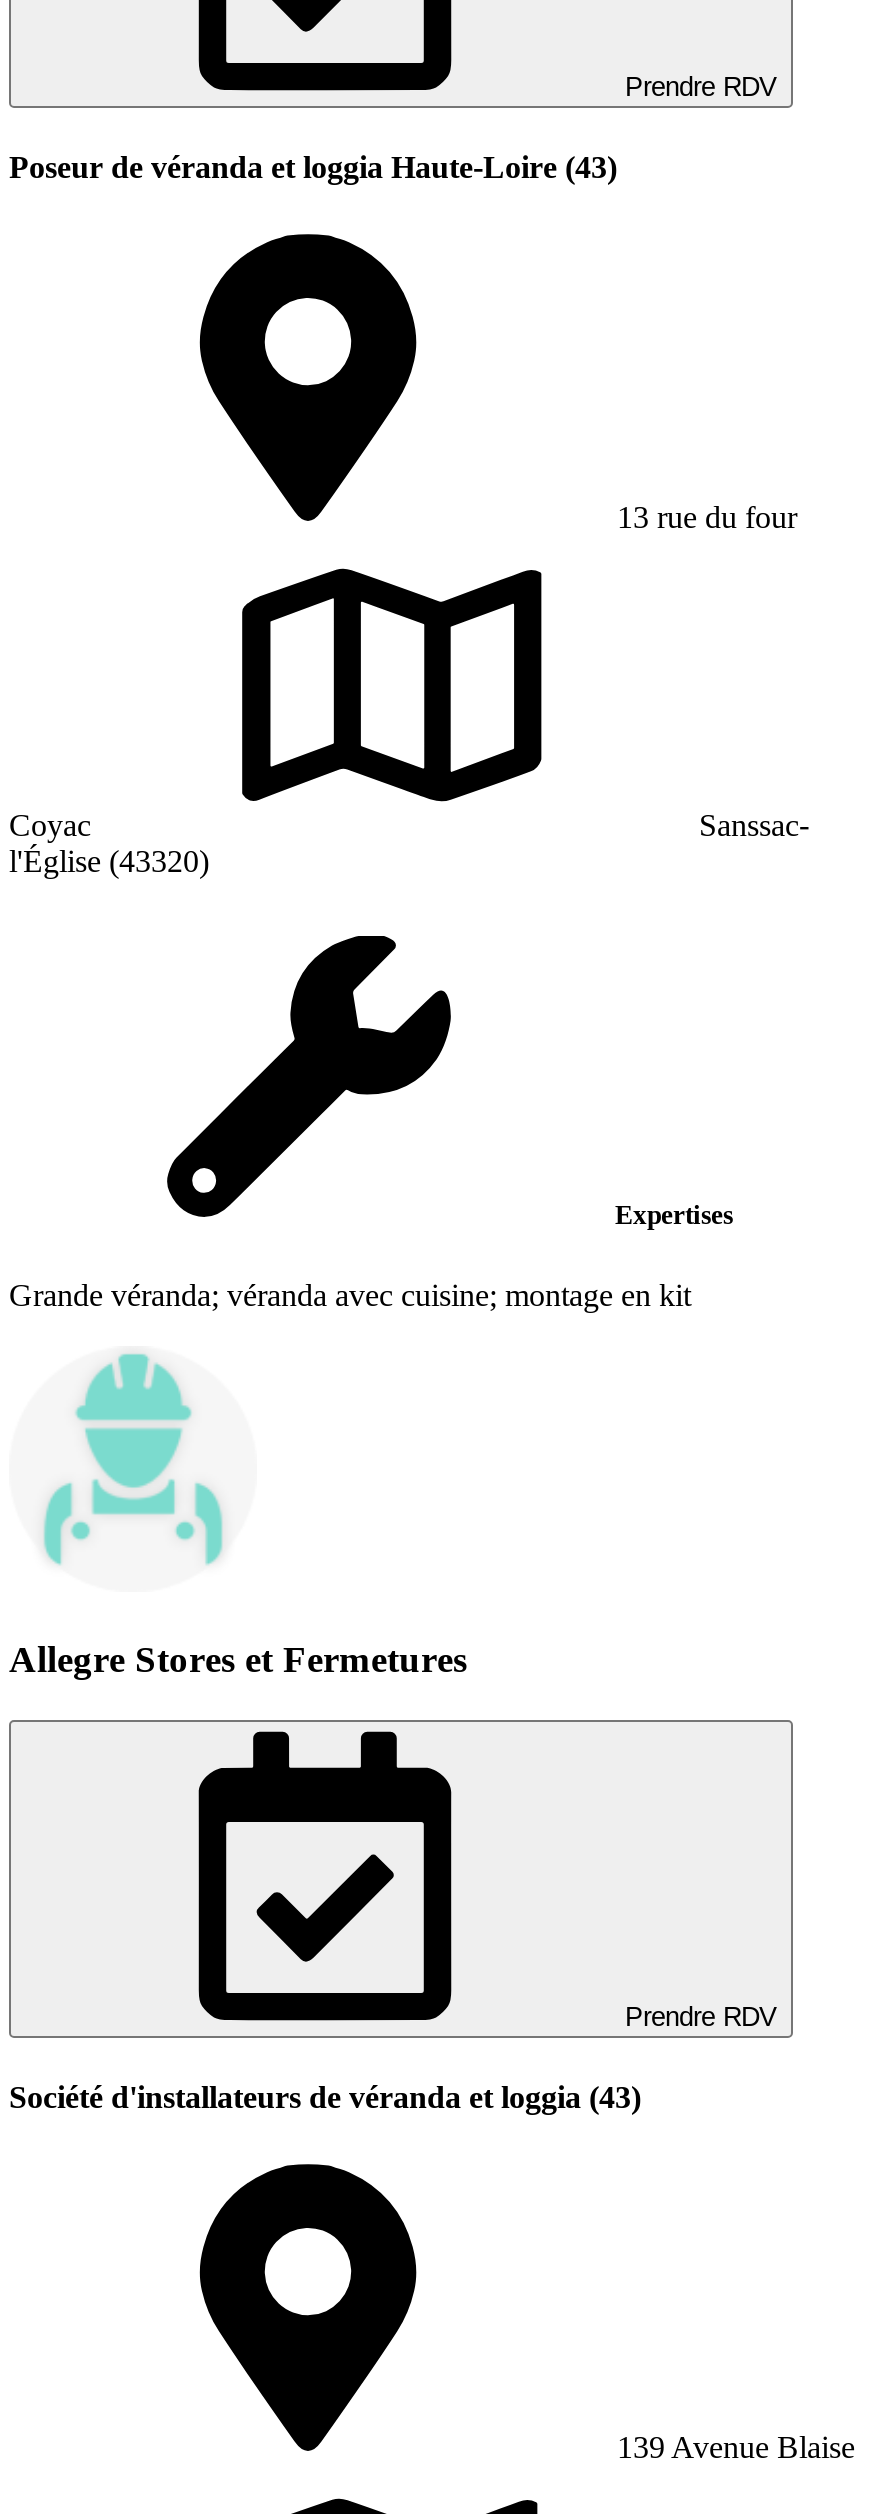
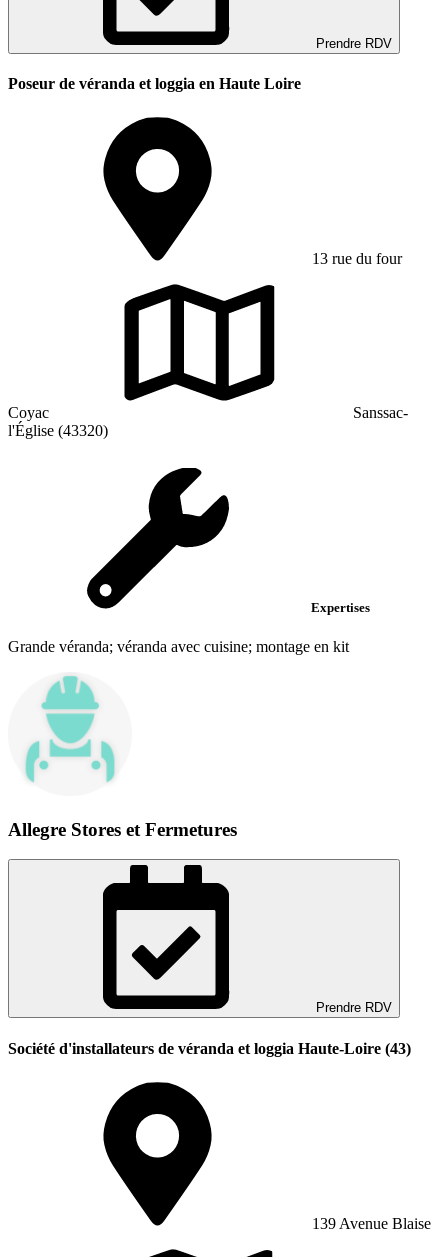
- Poseur de véranda et loggia Haute-Loire (43)
+ Poseur de véranda et loggia en Haute Loire

- Société d'installateurs de véranda et loggia (43)
+ Société d'installateurs de véranda et loggia Haute-Loire (43)
